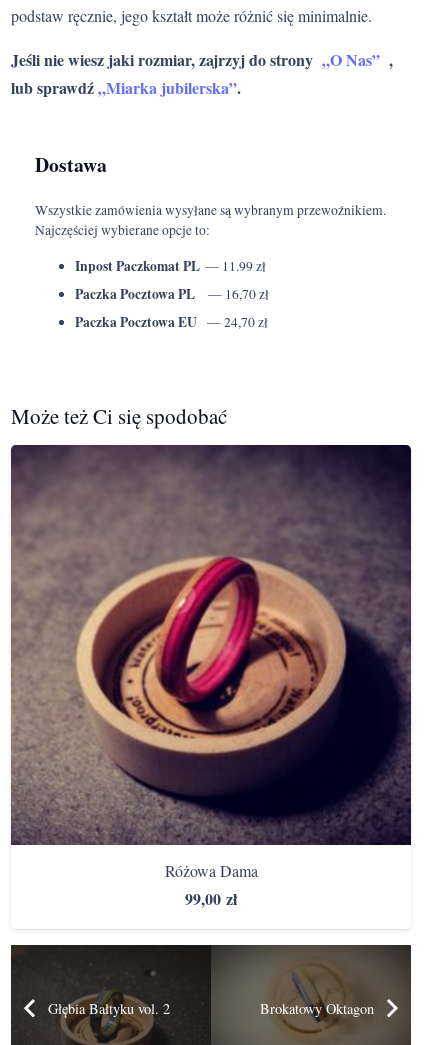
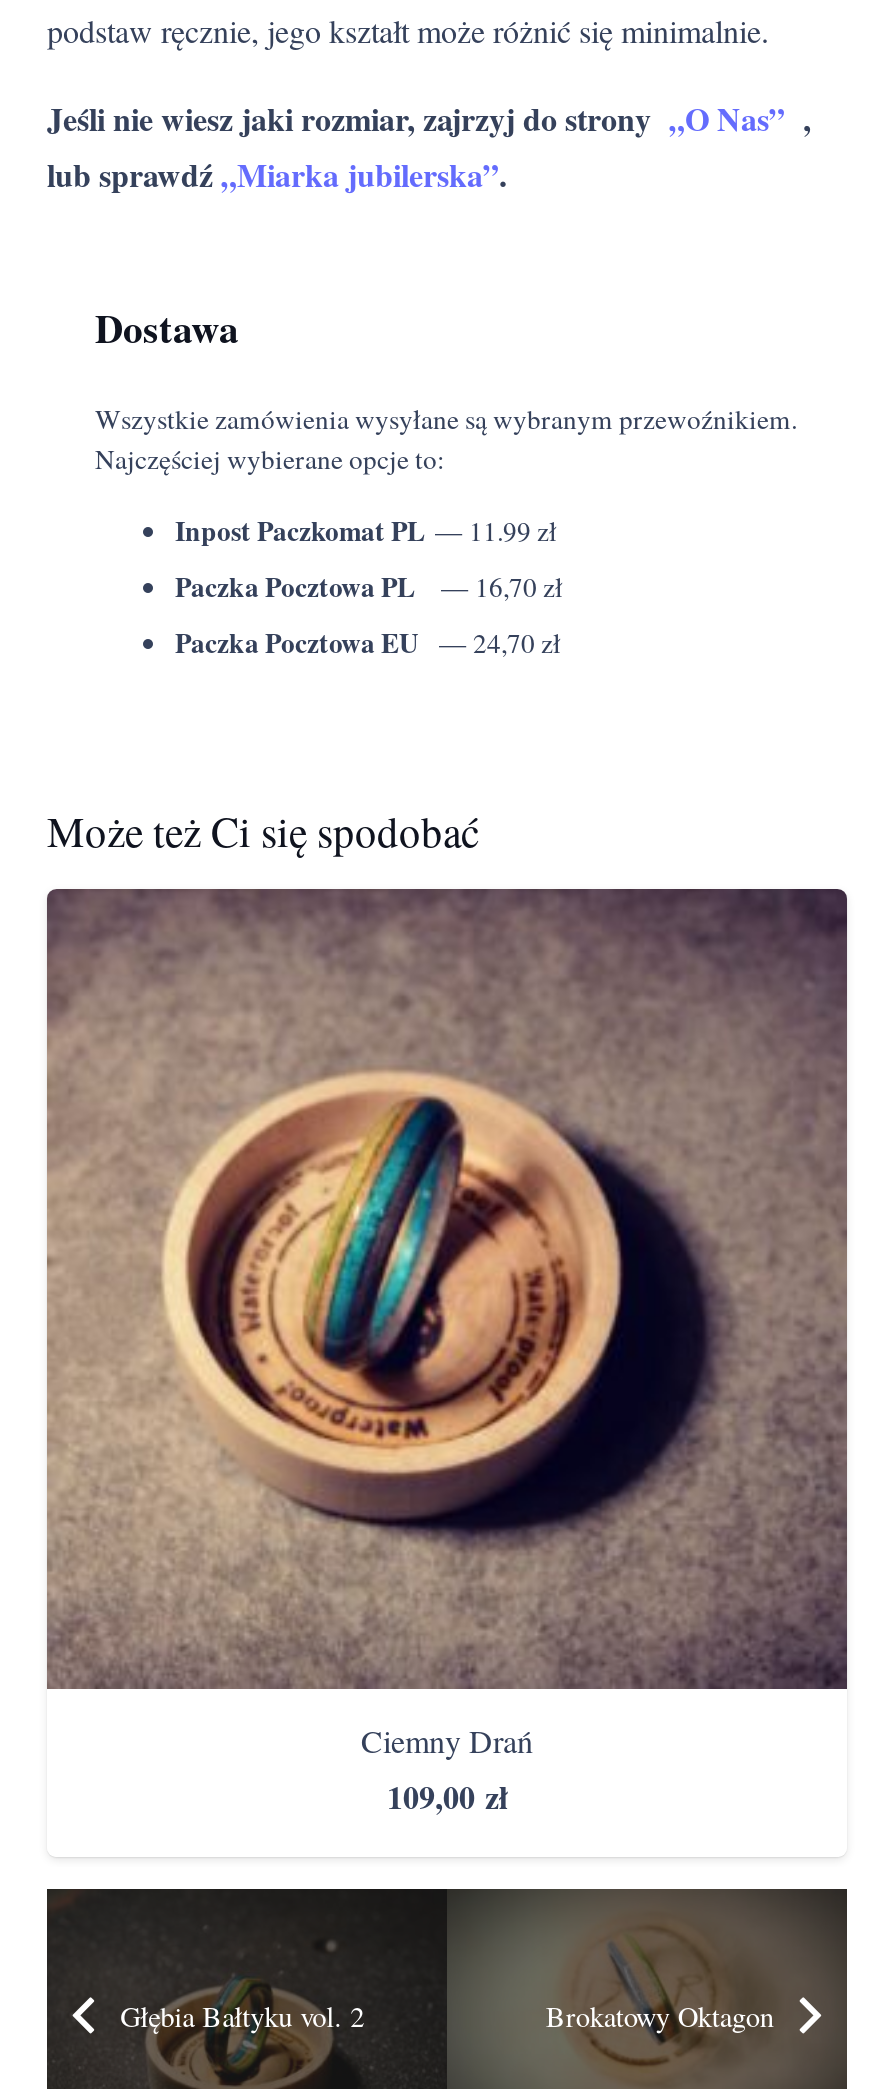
- [image]
- Różowa Dama
- 99,00 zł
+ [image]
+ Ciemny Drań
+ 109,00 zł
